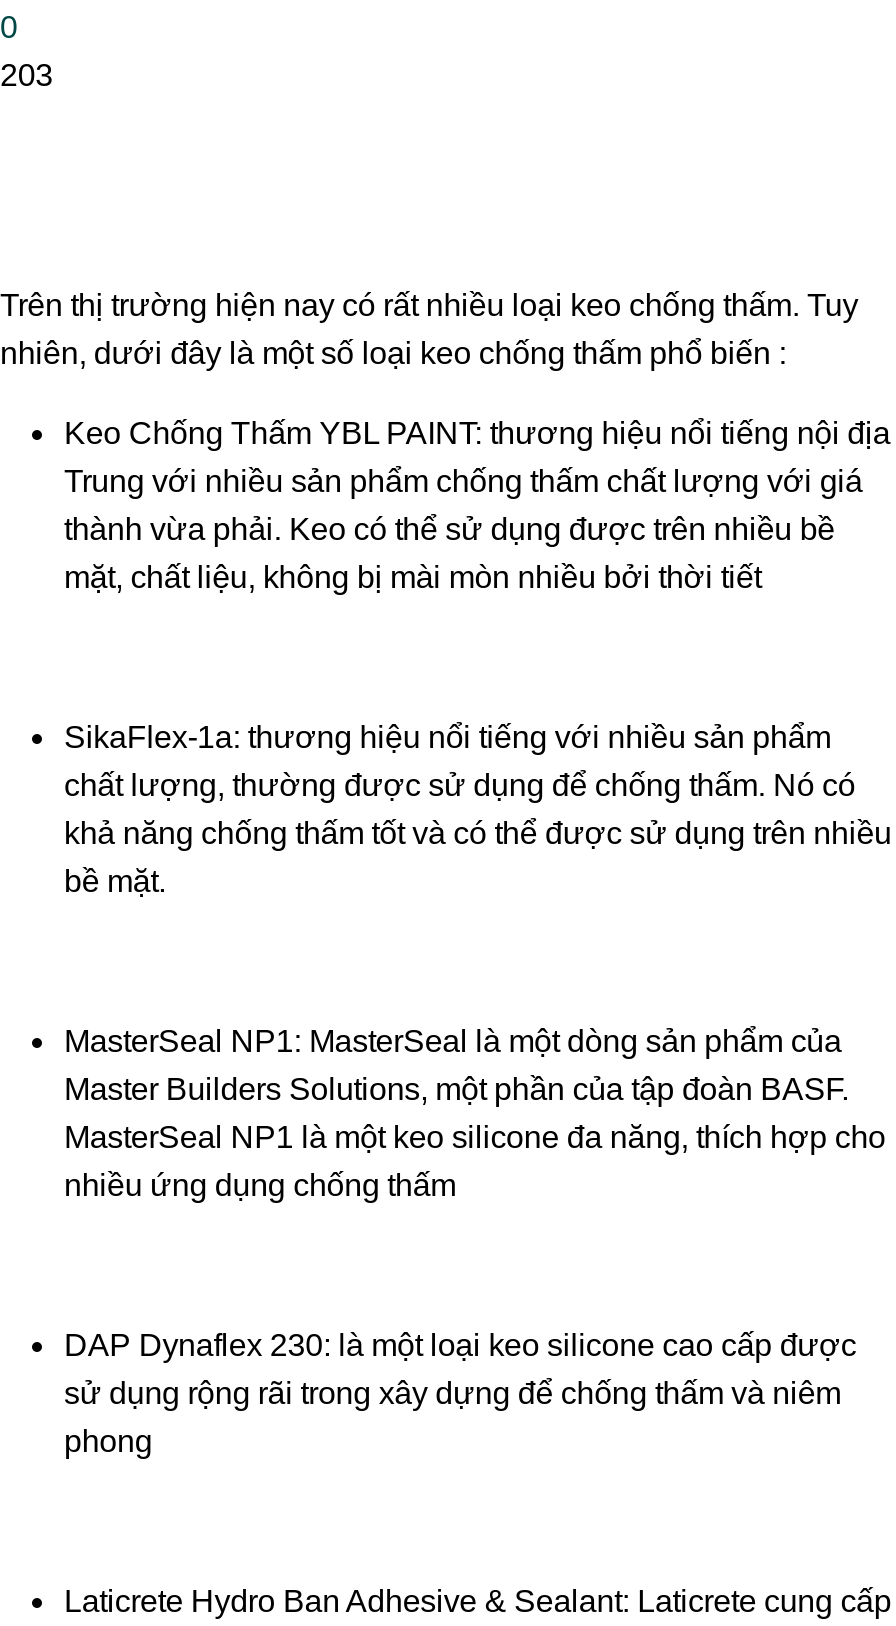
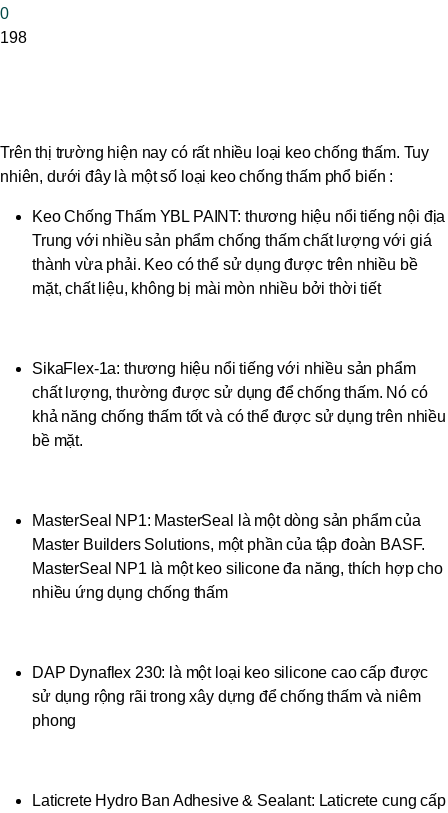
- 203
+ 198
